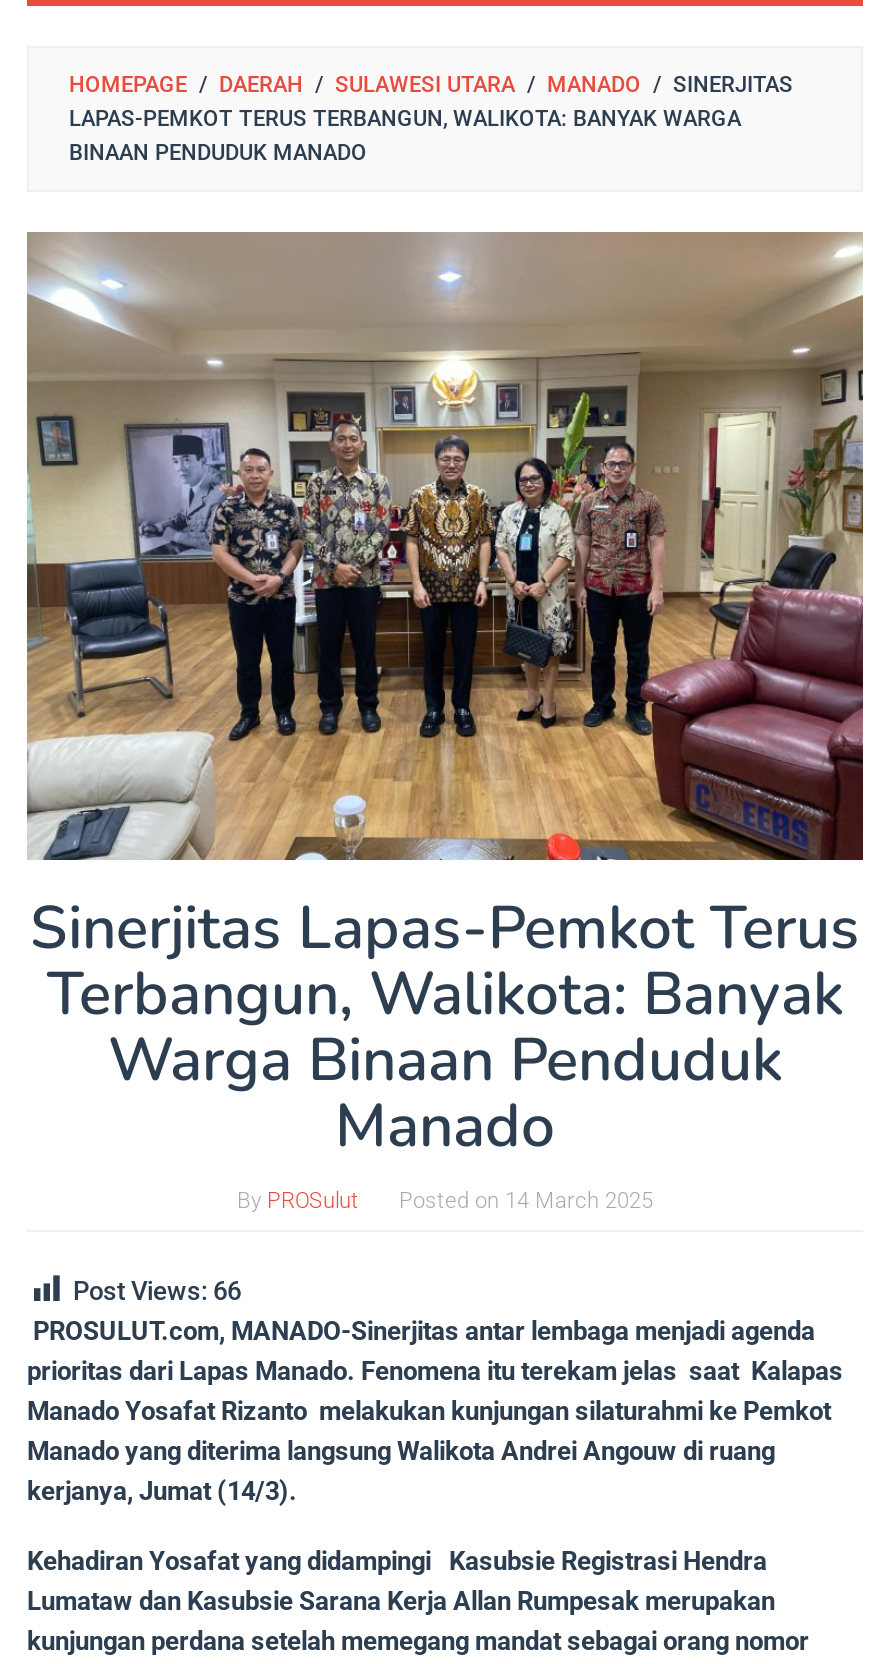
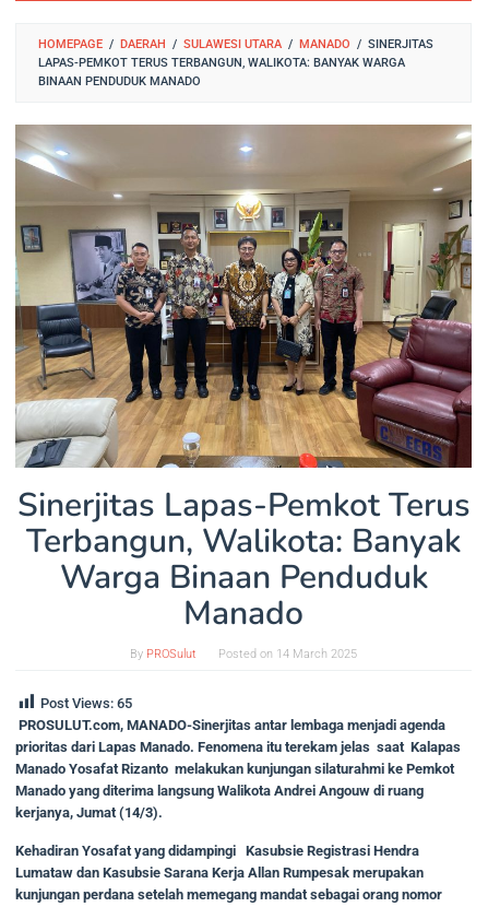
- Post Views: 66
+ Post Views: 65
